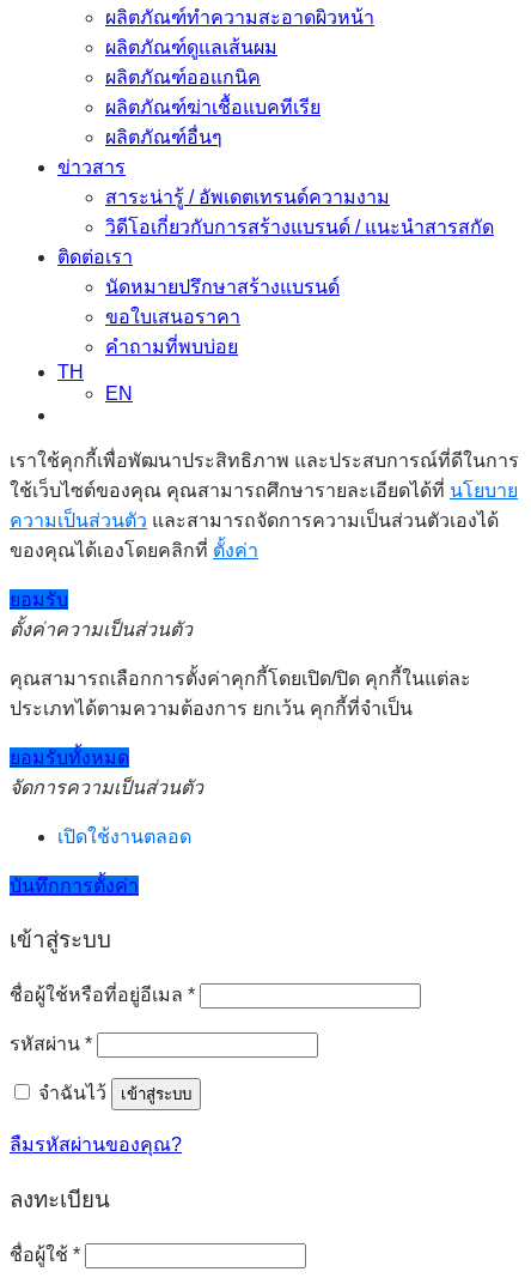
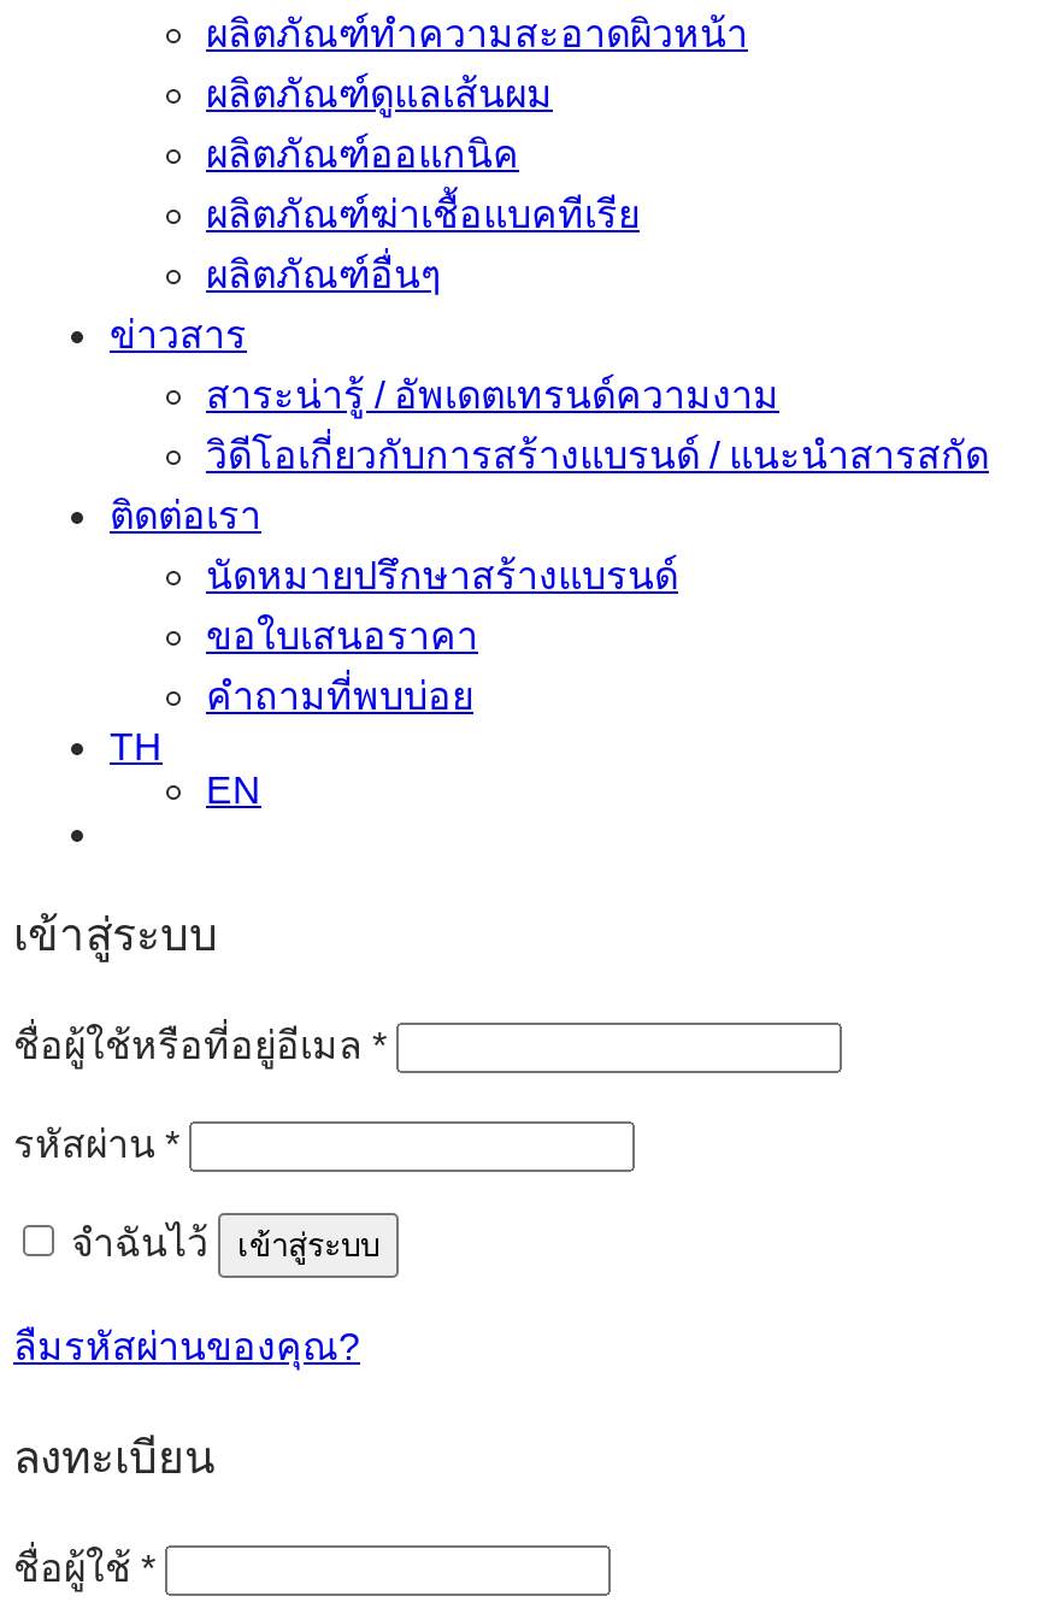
- เราใช้คุกกี้เพื่อพัฒนาประสิทธิภาพ และประสบการณ์ที่ดีในการ
- ใช้เว็บไซต์ของคุณ คุณสามารถศึกษารายละเอียดได้ที่นโยบาย
- ความเป็นส่วนตัวและสามารถจัดการความเป็นส่วนตัวเองได้
- ของคุณได้เองโดยคลิกที่ตั้งค่า
- ยอมรับ
- ตั้งค่าความเป็นส่วนตัว
- คุณสามารถเลือกการตั้งค่าคุกกี้โดยเปิด/ปิด คุกกี้ในแต่ละ
- ประเภทได้ตามความต้องการ ยกเว้น คุกกี้ที่จำเป็น
- ยอมรับทั้งหมด
- จัดการความเป็นส่วนตัว
- เปิดใช้งานตลอด
- บันทึกการตั้งค่า
